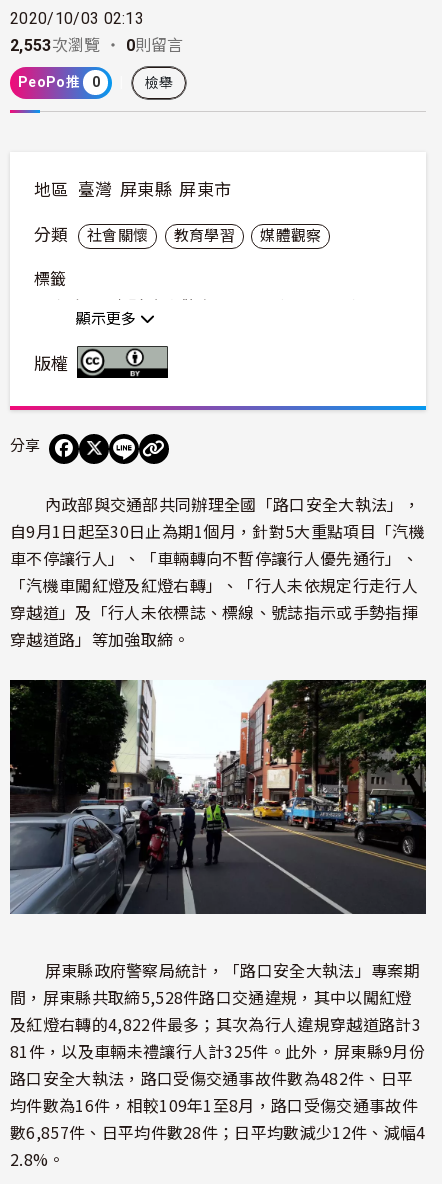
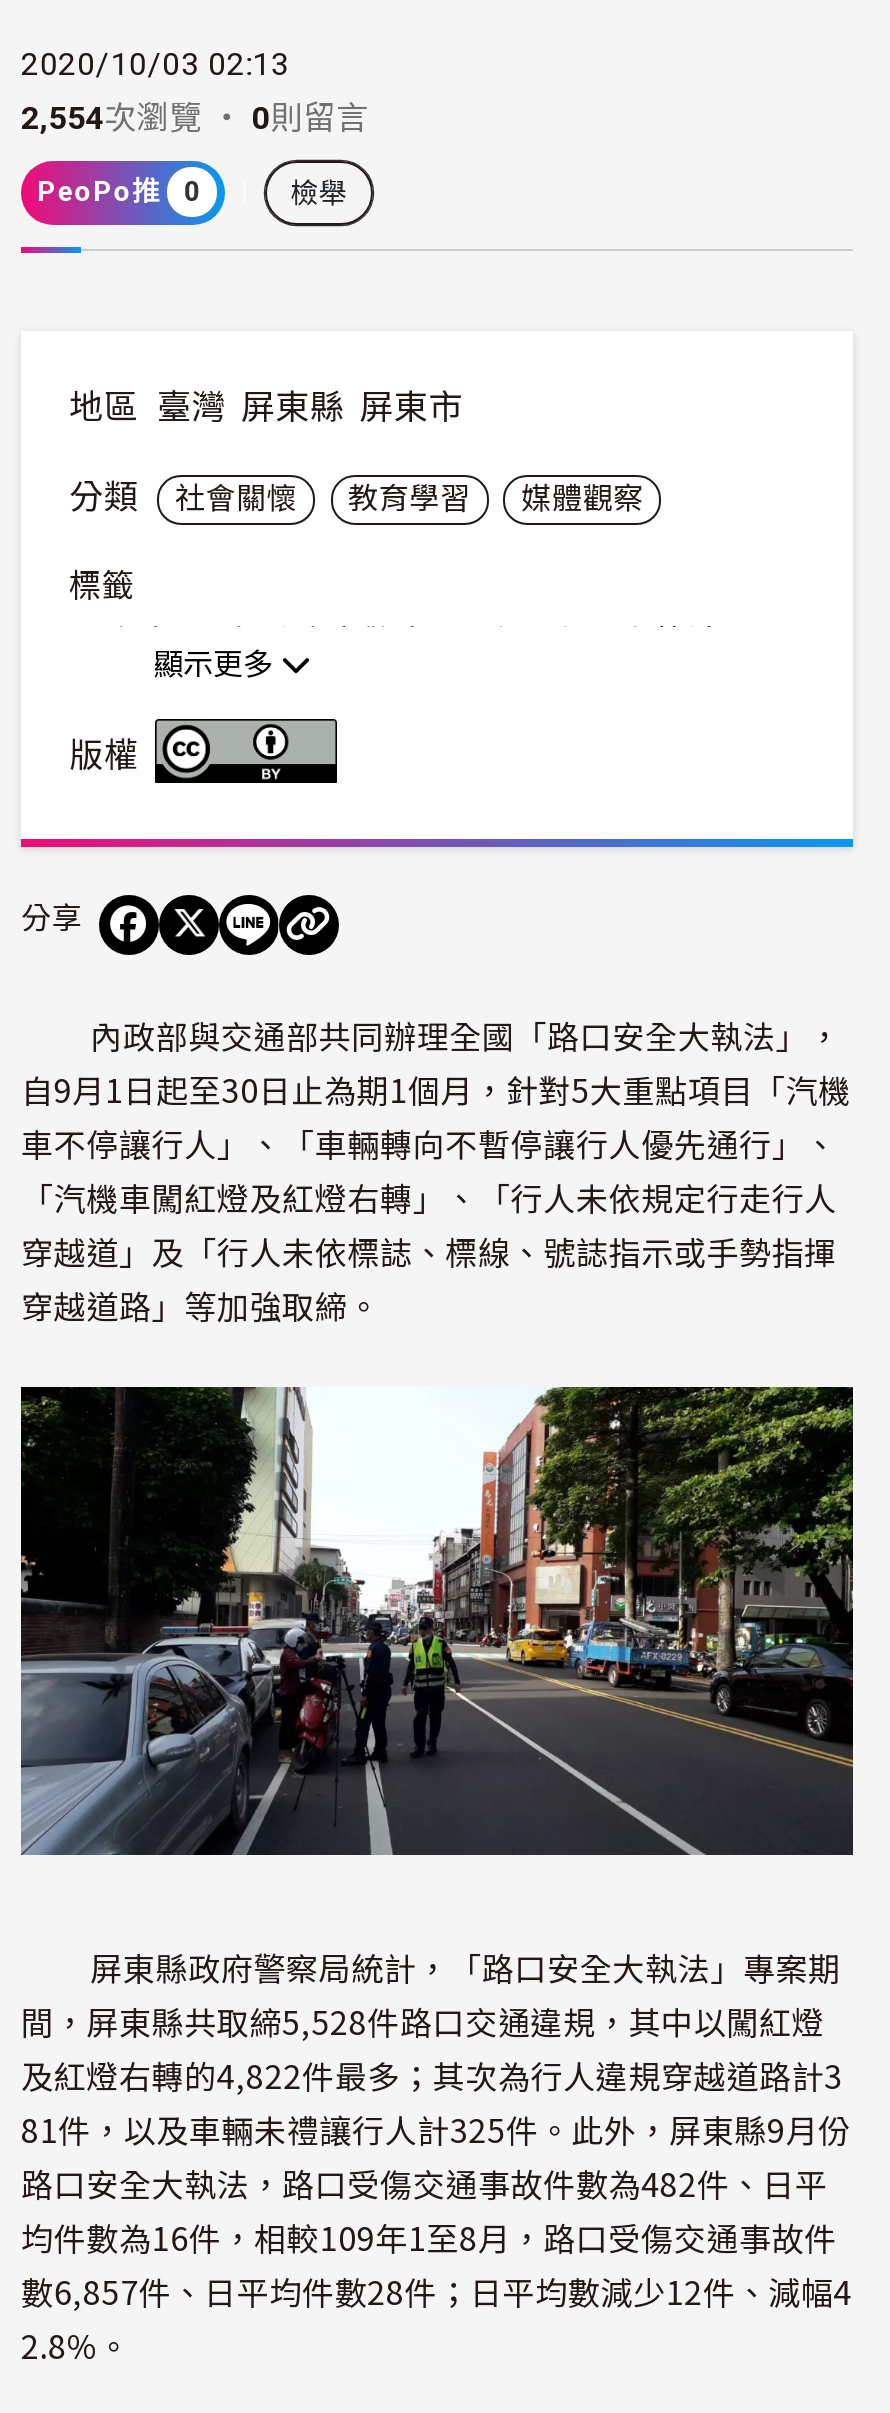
- 2,553次瀏覽 ・0則留言
+ 2,554次瀏覽 ・0則留言
